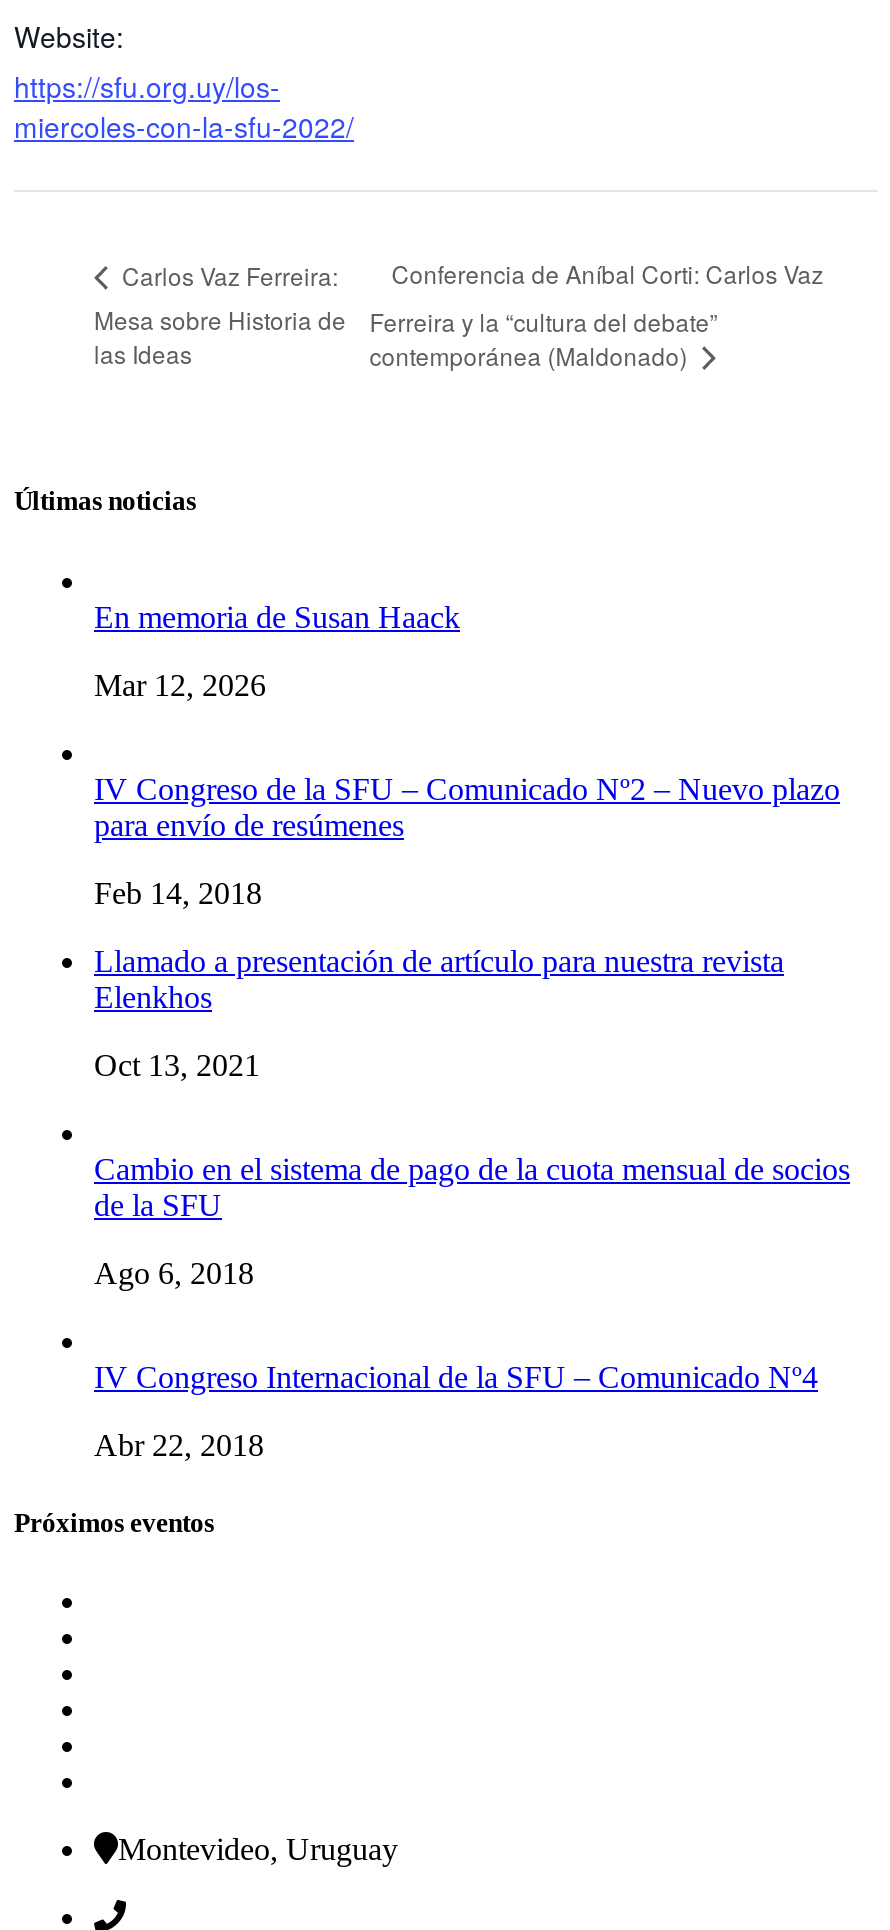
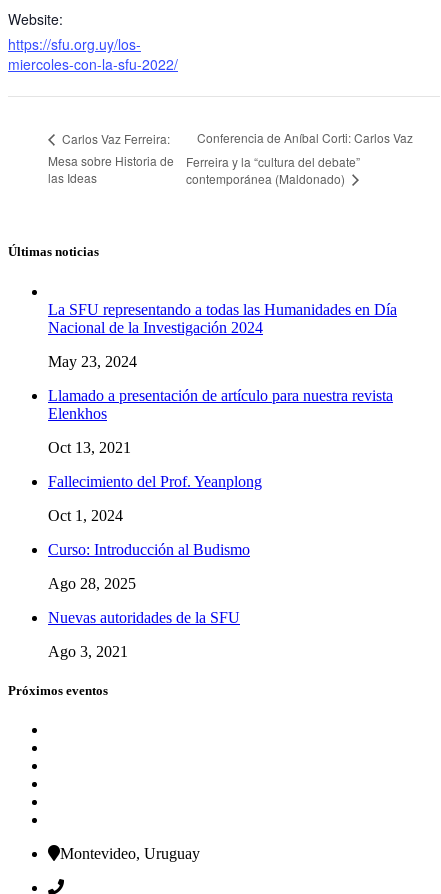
- En memoria de Susan Haack
- Mar 12, 2026
- IV Congreso de la SFU – Comunicado Nº2 – Nuevo plazo
- para envío de resúmenes
- Feb 14, 2018
+ La SFU representando a todas las Humanidades en Día
+ Nacional de la Investigación 2024
+ May 23, 2024

- Cambio en el sistema de pago de la cuota mensual de socios
- de la SFU
- Ago 6, 2018
- IV Congreso Internacional de la SFU – Comunicado Nº4
- Abr 22, 2018
+ Fallecimiento del Prof. Yeanplong
+ Oct 1, 2024
+ Curso: Introducción al Budismo
+ Ago 28, 2025
+ Nuevas autoridades de la SFU
+ Ago 3, 2021
